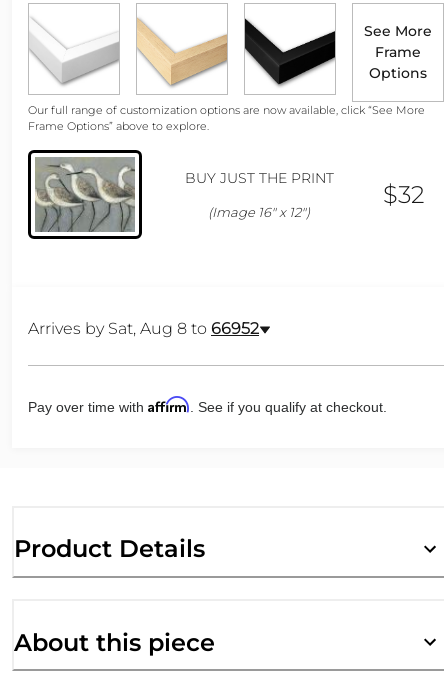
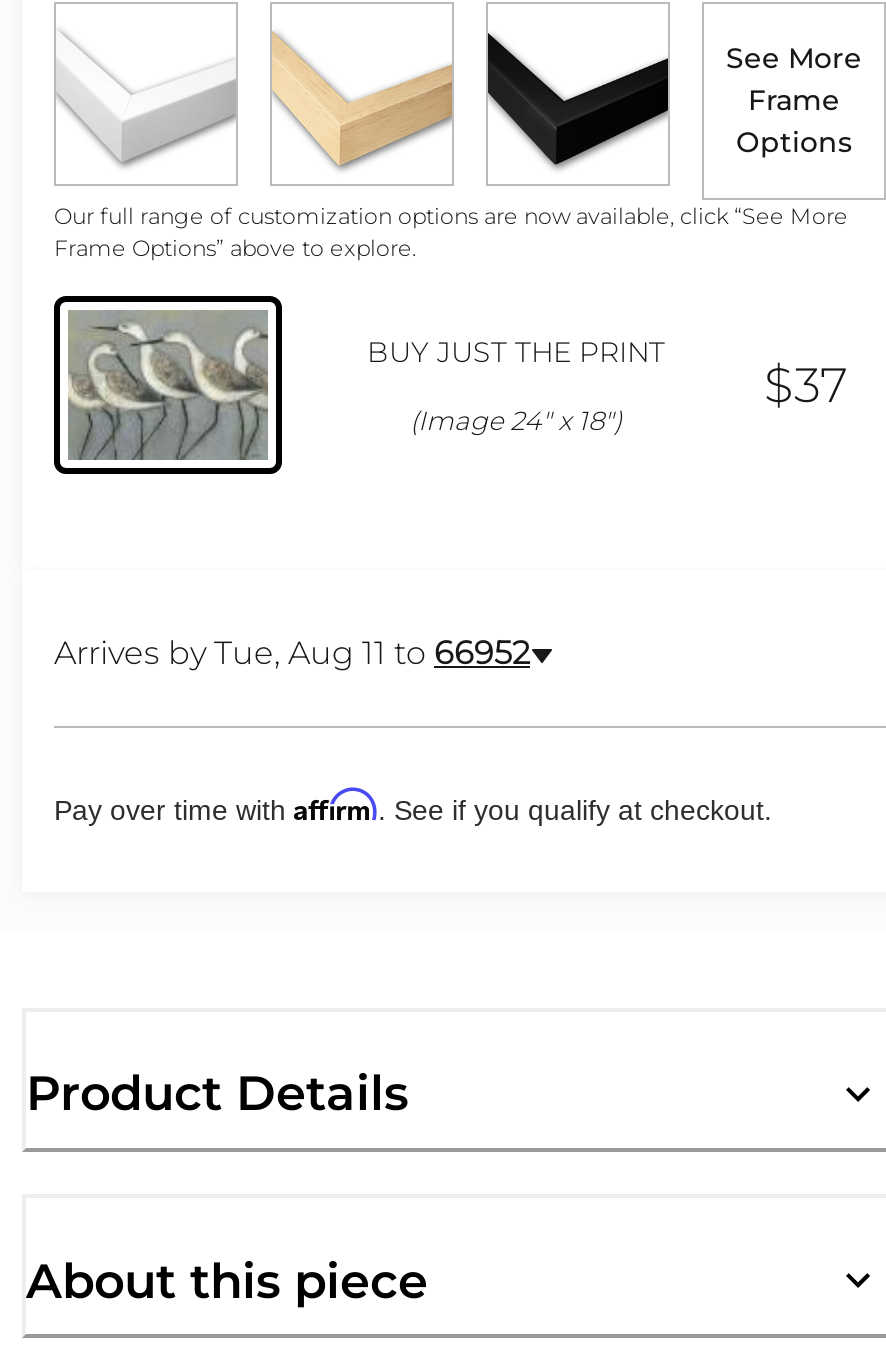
- $32
+ $37

- (Image 16" x 12")
+ (Image 24" x 18")

- Arrives by Sat, Aug 8 to 66952
+ Arrives by Tue, Aug 11 to 66952
